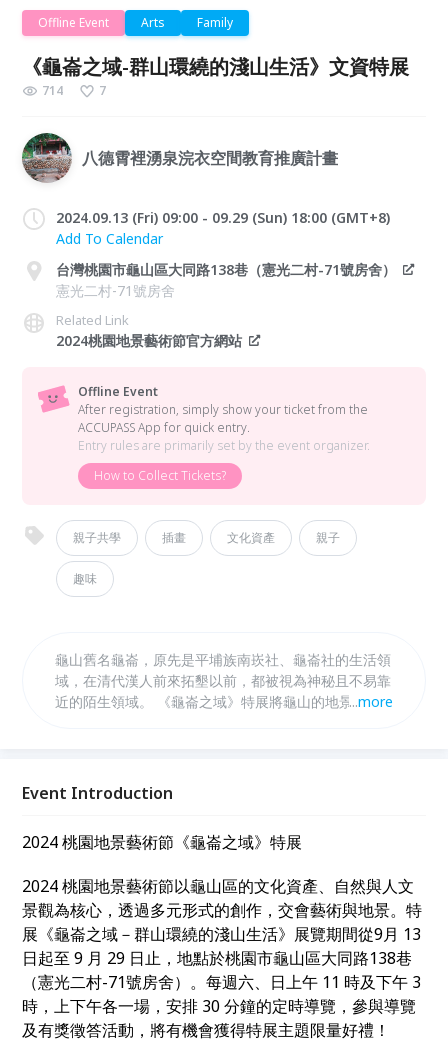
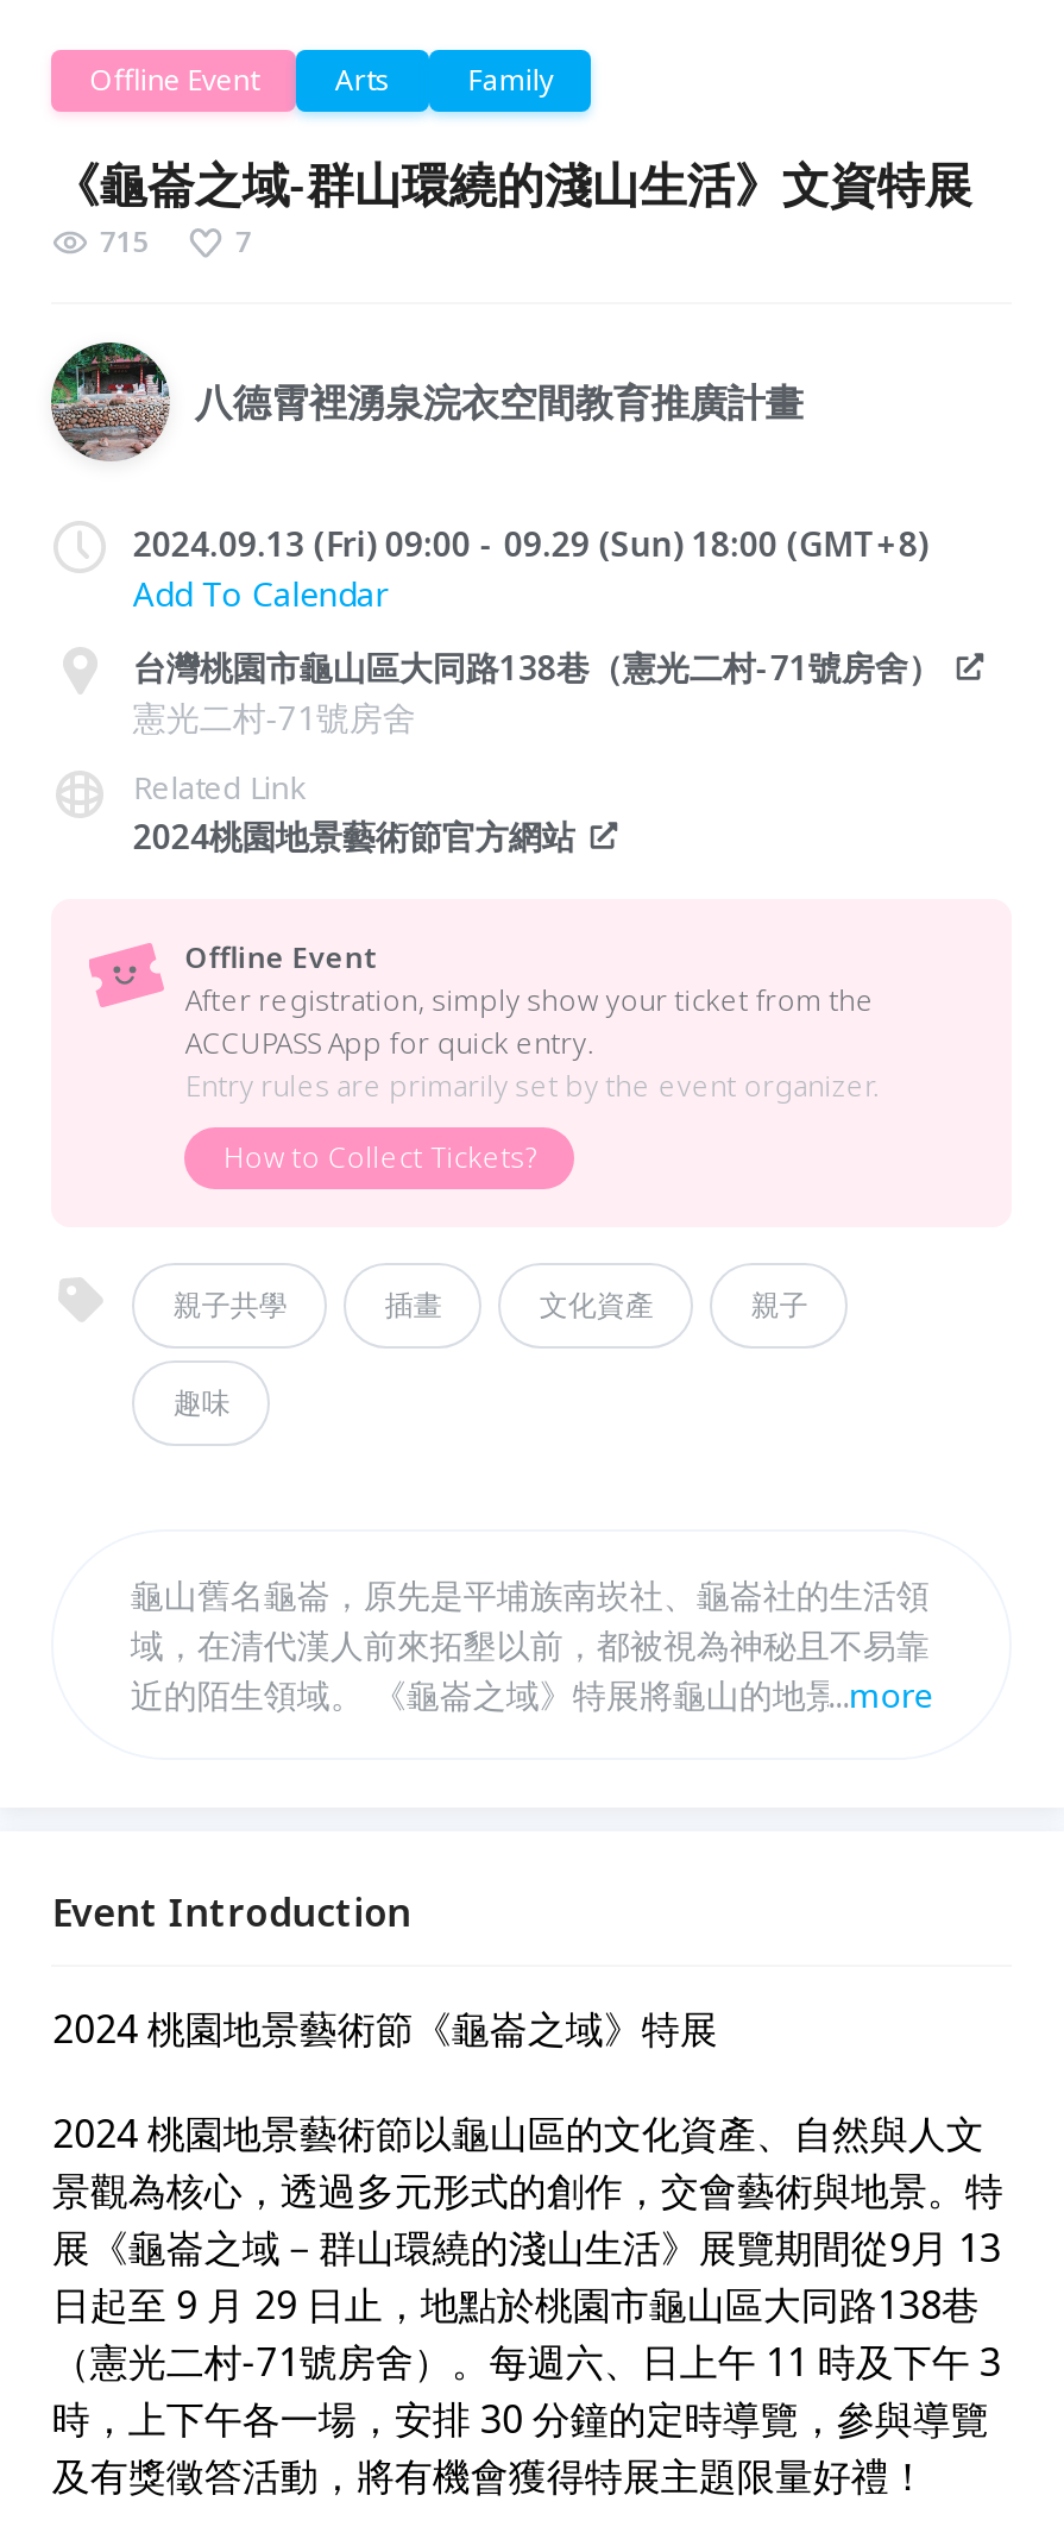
- 714
+ 715
